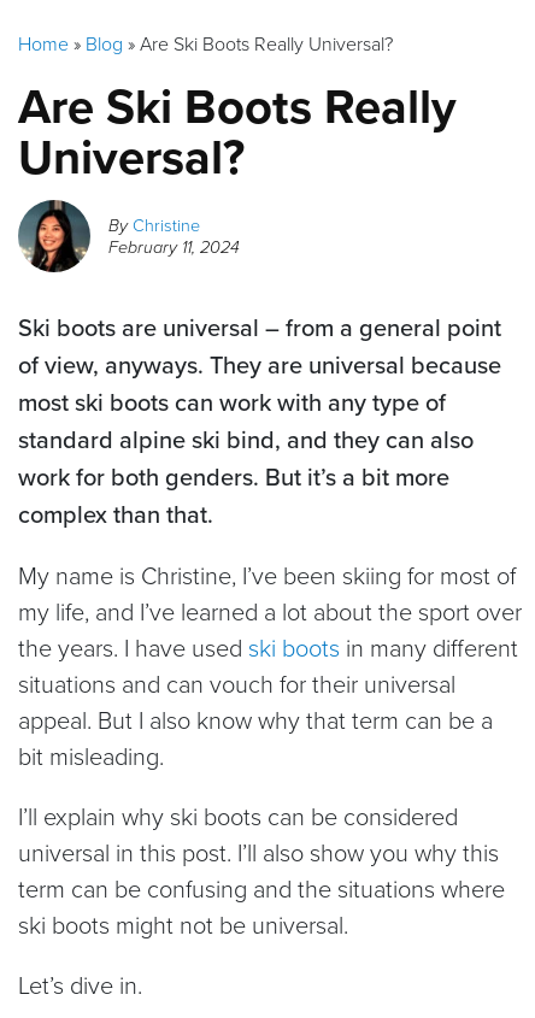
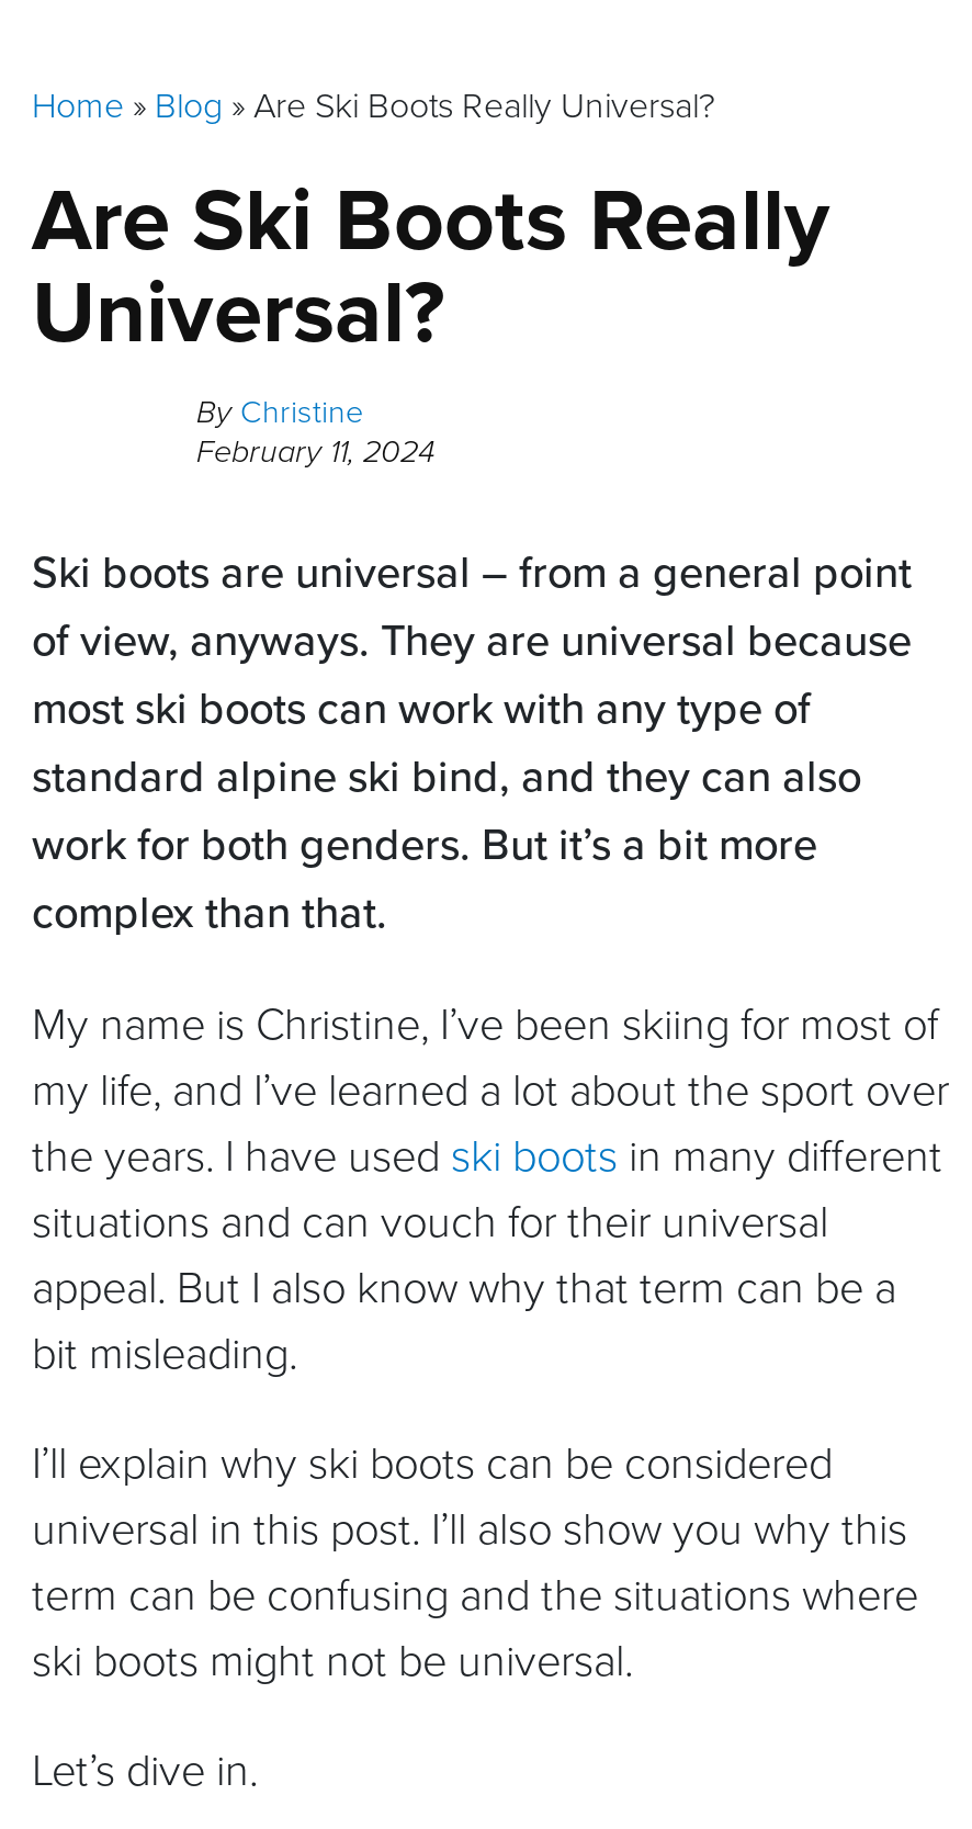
- [image]
